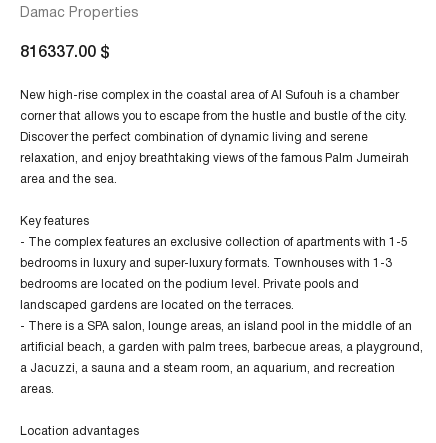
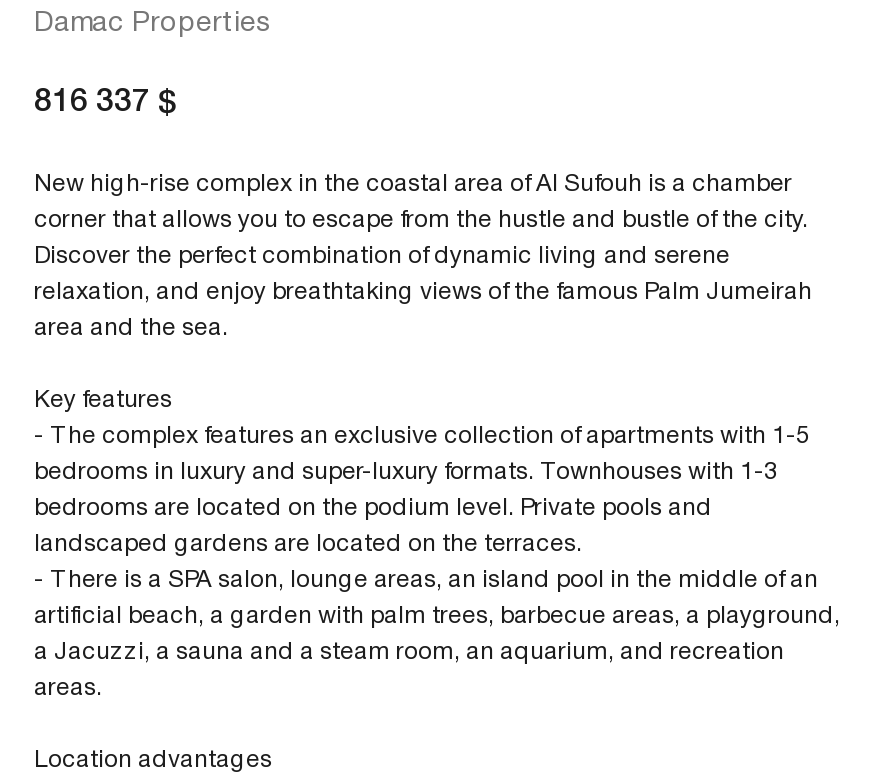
- 816337.00 $
+ 816 337 $
